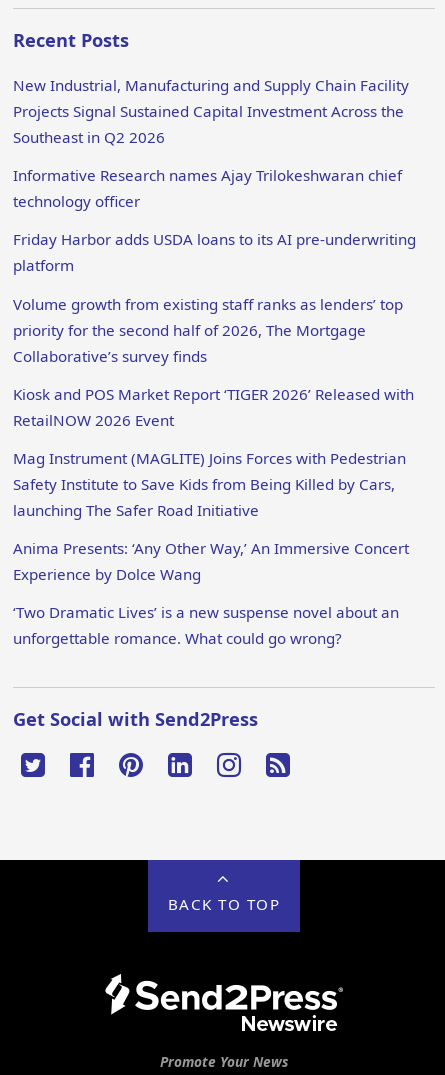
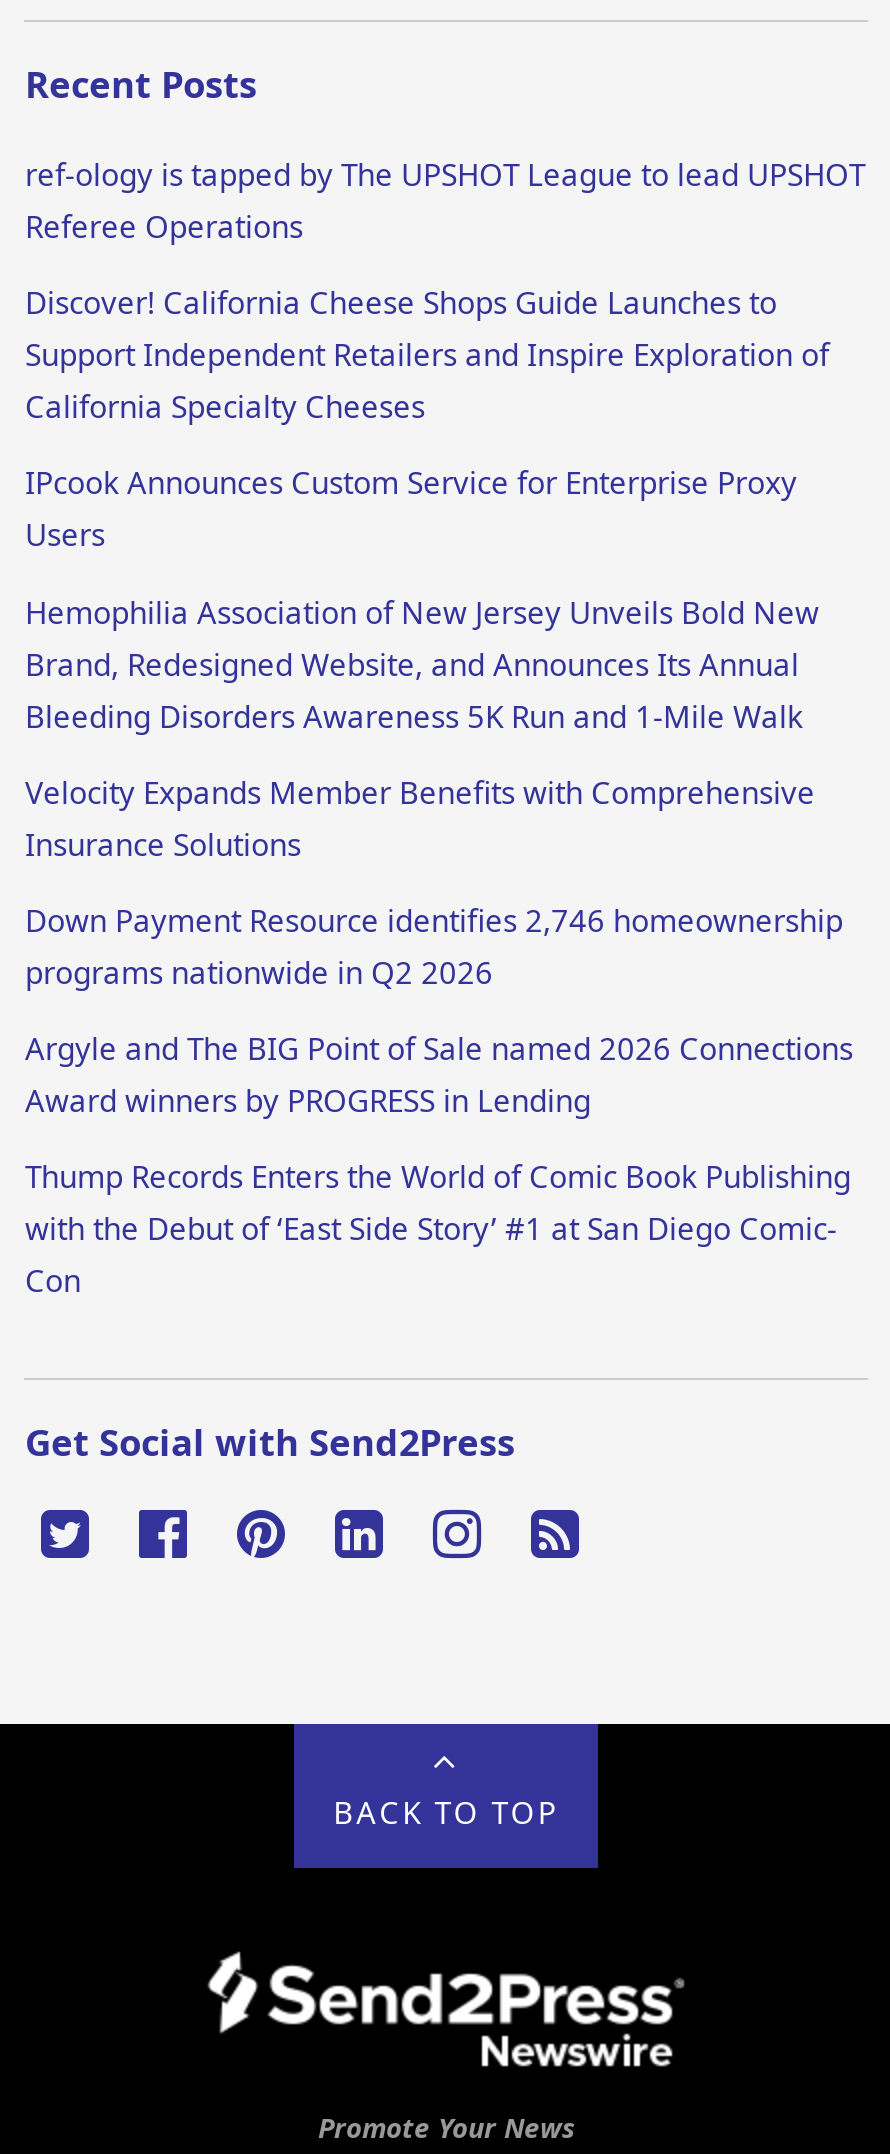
- New Industrial, Manufacturing and Supply Chain Facility
- Projects Signal Sustained Capital Investment Across the
- Southeast in Q2 2026
+ ref-ology is tapped by The UPSHOT League to lead UPSHOT
+ Referee Operations

- Informative Research names Ajay Trilokeshwaran chief
- technology officer
+ Discover! California Cheese Shops Guide Launches to
+ Support Independent Retailers and Inspire Exploration of
+ California Specialty Cheeses

- Friday Harbor adds USDA loans to its AI pre-underwriting
- platform
+ IPcook Announces Custom Service for Enterprise Proxy
+ Users

- Volume growth from existing staff ranks as lenders’ top
- priority for the second half of 2026, The Mortgage
- Collaborative’s survey finds
+ Hemophilia Association of New Jersey Unveils Bold New
+ Brand, Redesigned Website, and Announces Its Annual
+ Bleeding Disorders Awareness 5K Run and 1-Mile Walk

- Kiosk and POS Market Report ‘TIGER 2026’ Released with
- RetailNOW 2026 Event
+ Velocity Expands Member Benefits with Comprehensive
+ Insurance Solutions

- Mag Instrument (MAGLITE) Joins Forces with Pedestrian
- Safety Institute to Save Kids from Being Killed by Cars,
- launching The Safer Road Initiative
+ Down Payment Resource identifies 2,746 homeownership
+ programs nationwide in Q2 2026

- Anima Presents: ‘Any Other Way,’ An Immersive Concert
- Experience by Dolce Wang
+ Argyle and The BIG Point of Sale named 2026 Connections
+ Award winners by PROGRESS in Lending

- ‘Two Dramatic Lives’ is a new suspense novel about an
- unforgettable romance. What could go wrong?
+ Thump Records Enters the World of Comic Book Publishing
+ with the Debut of ‘East Side Story’ #1 at San Diego Comic-
+ Con
